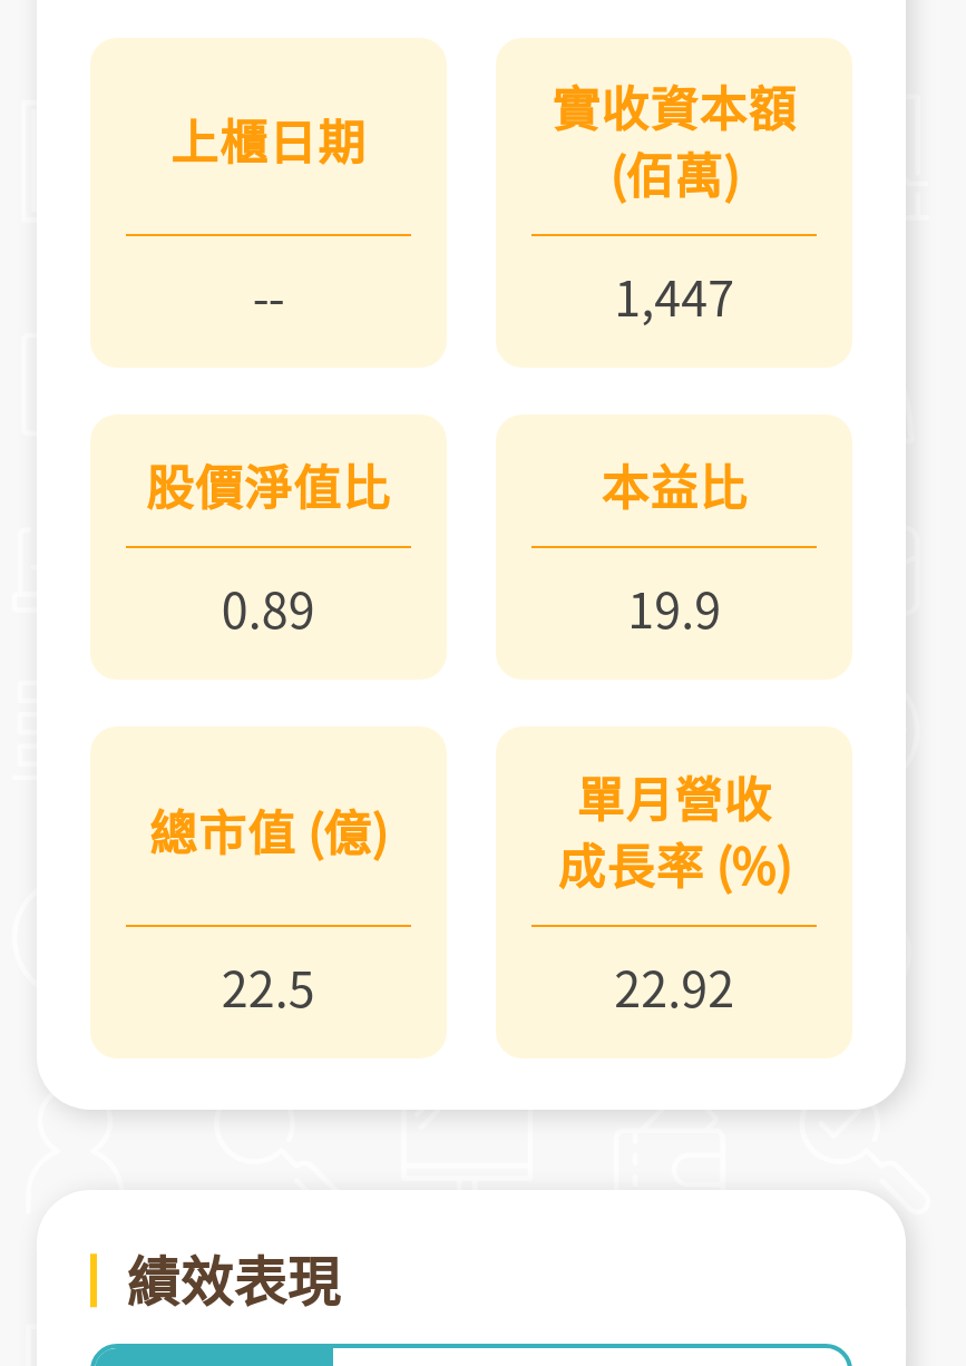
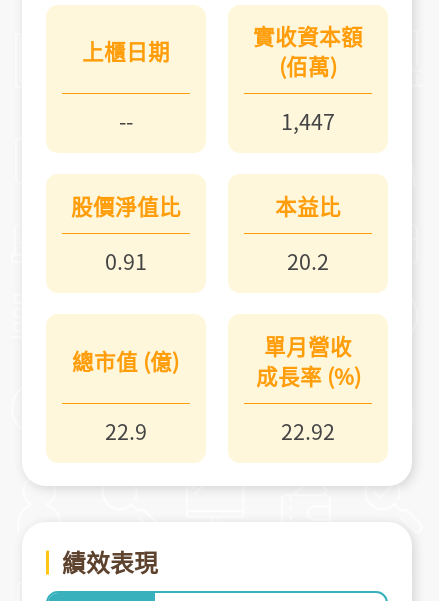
- 0.89
+ 0.91

- 19.9
+ 20.2

- 22.5
+ 22.9
